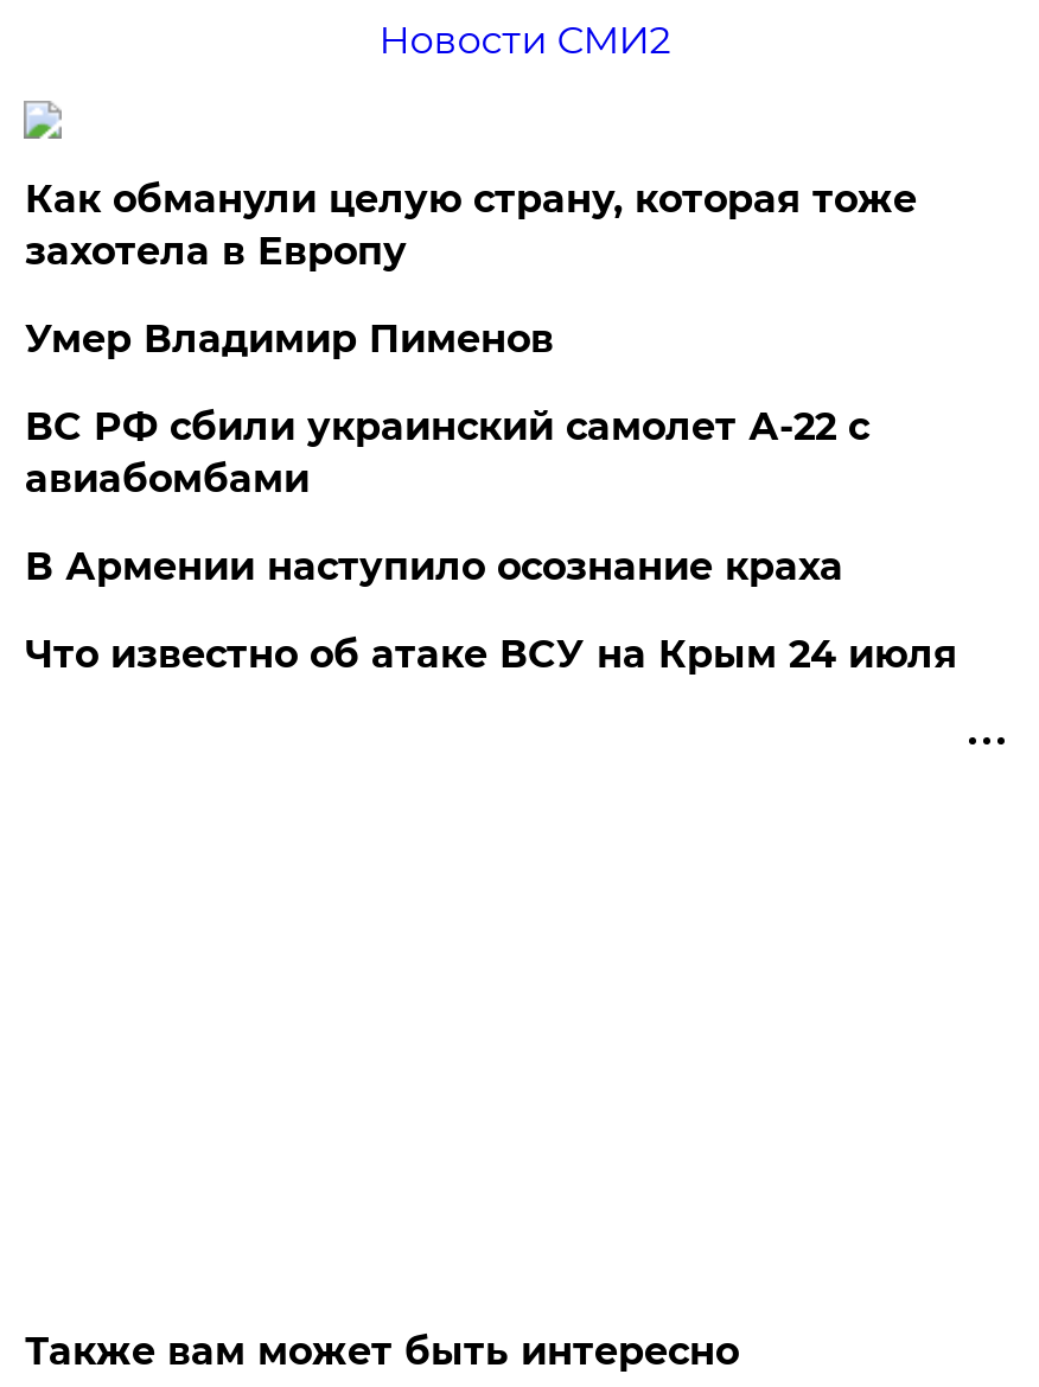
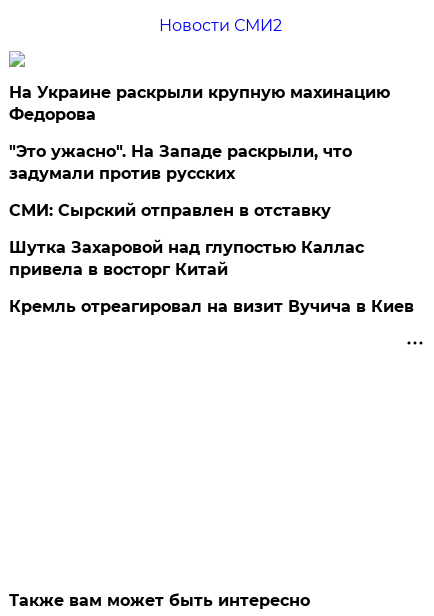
- Как обманули целую страну, которая тоже
- захотела в Европу
+ На Украине раскрыли крупную махинацию
+ Федорова

- Умер Владимир Пименов
+ "Это ужасно". На Западе раскрыли, что
+ задумали против русских

- ВС РФ сбили украинский самолет А-22 с
- авиабомбами
+ СМИ: Сырский отправлен в отставку

- В Армении наступило осознание краха
+ Шутка Захаровой над глупостью Каллас
+ привела в восторг Китай

- Что известно об атаке ВСУ на Крым 24 июля
+ Кремль отреагировал на визит Вучича в Киев
